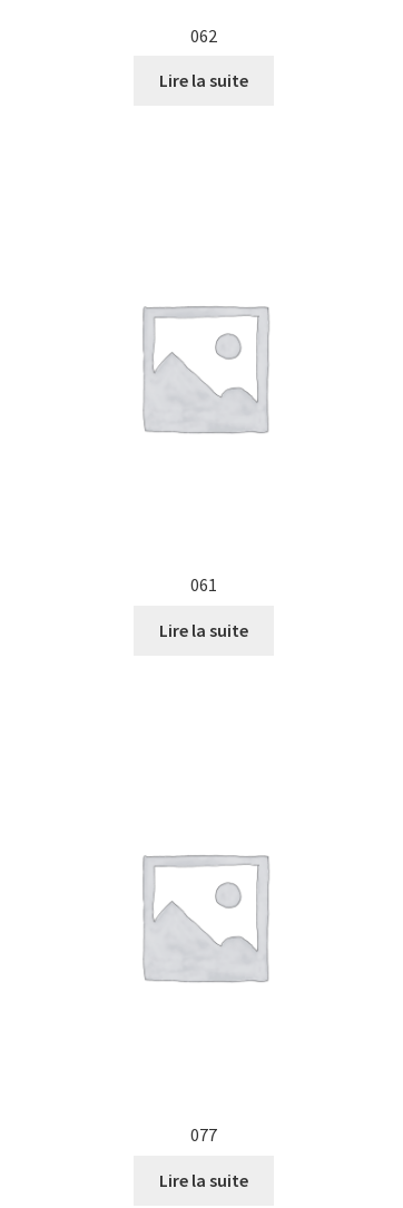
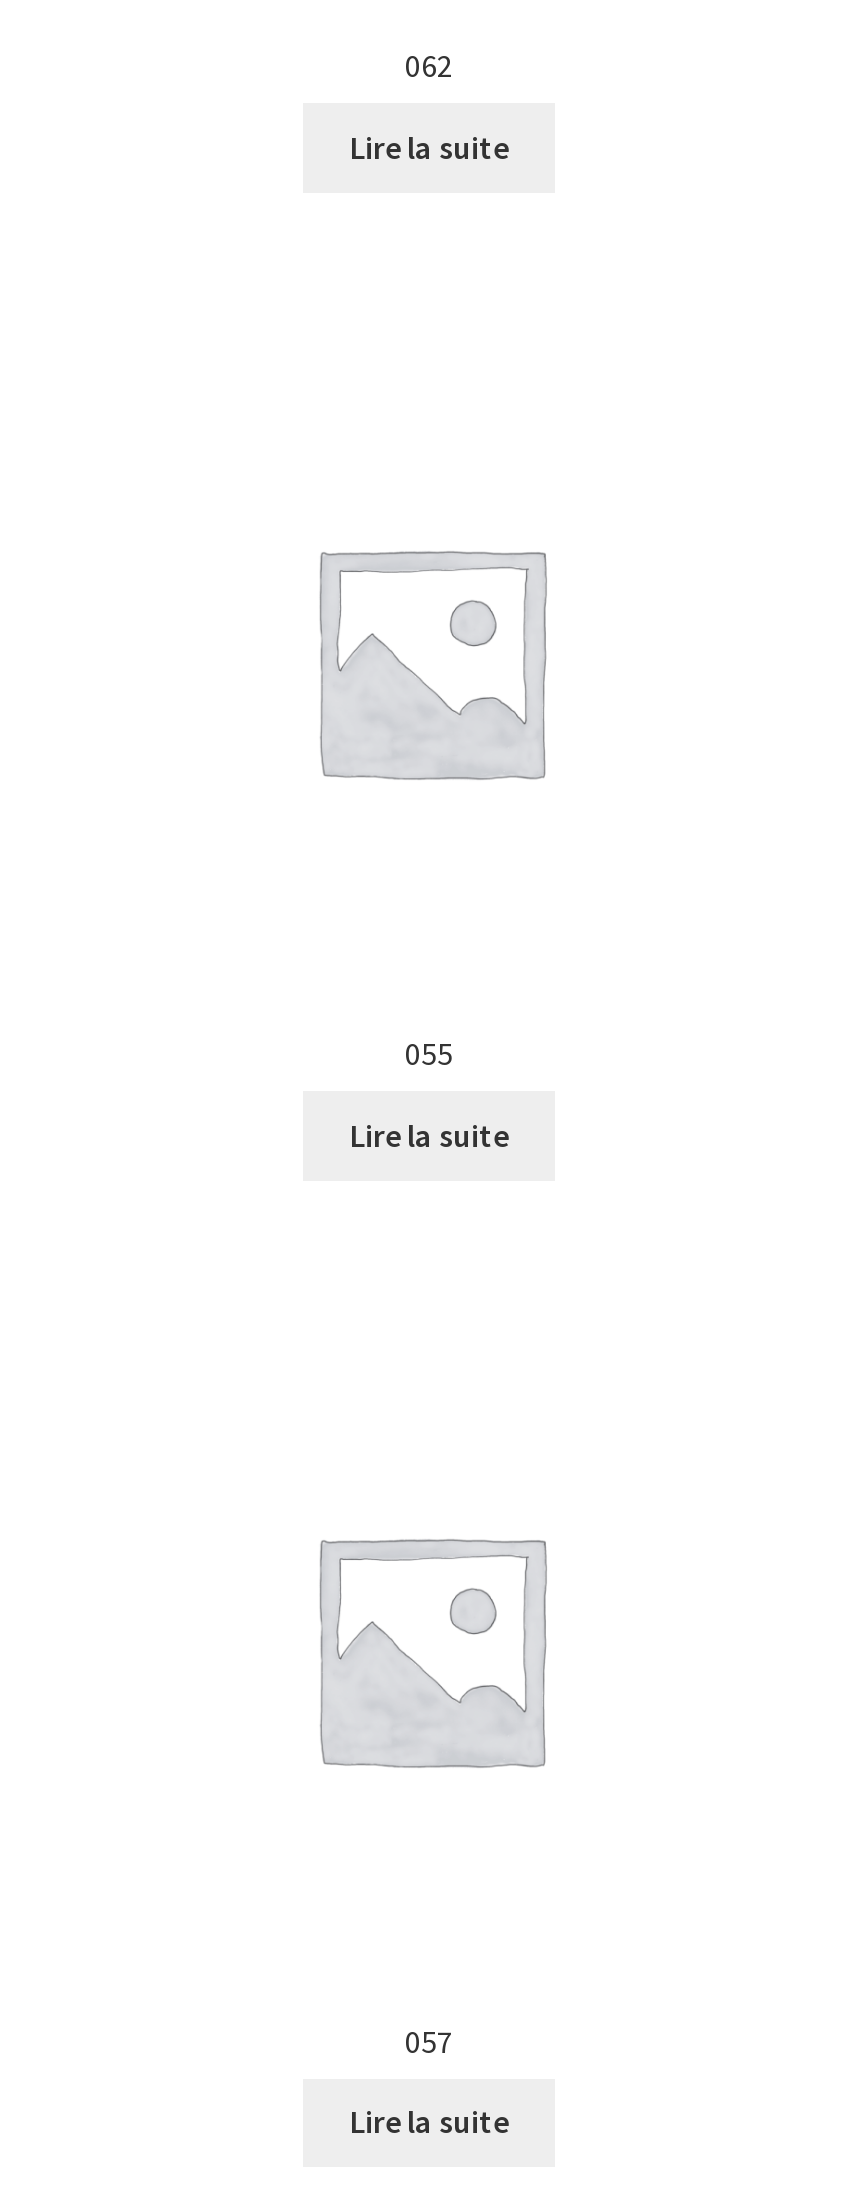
- 061
+ 055

- 077
+ 057
